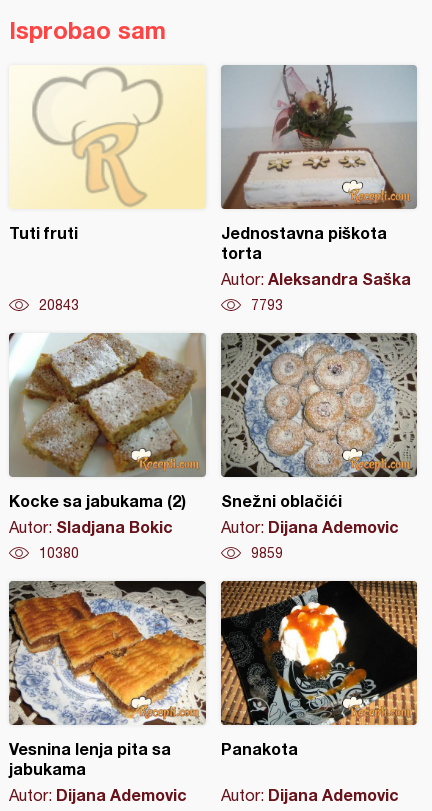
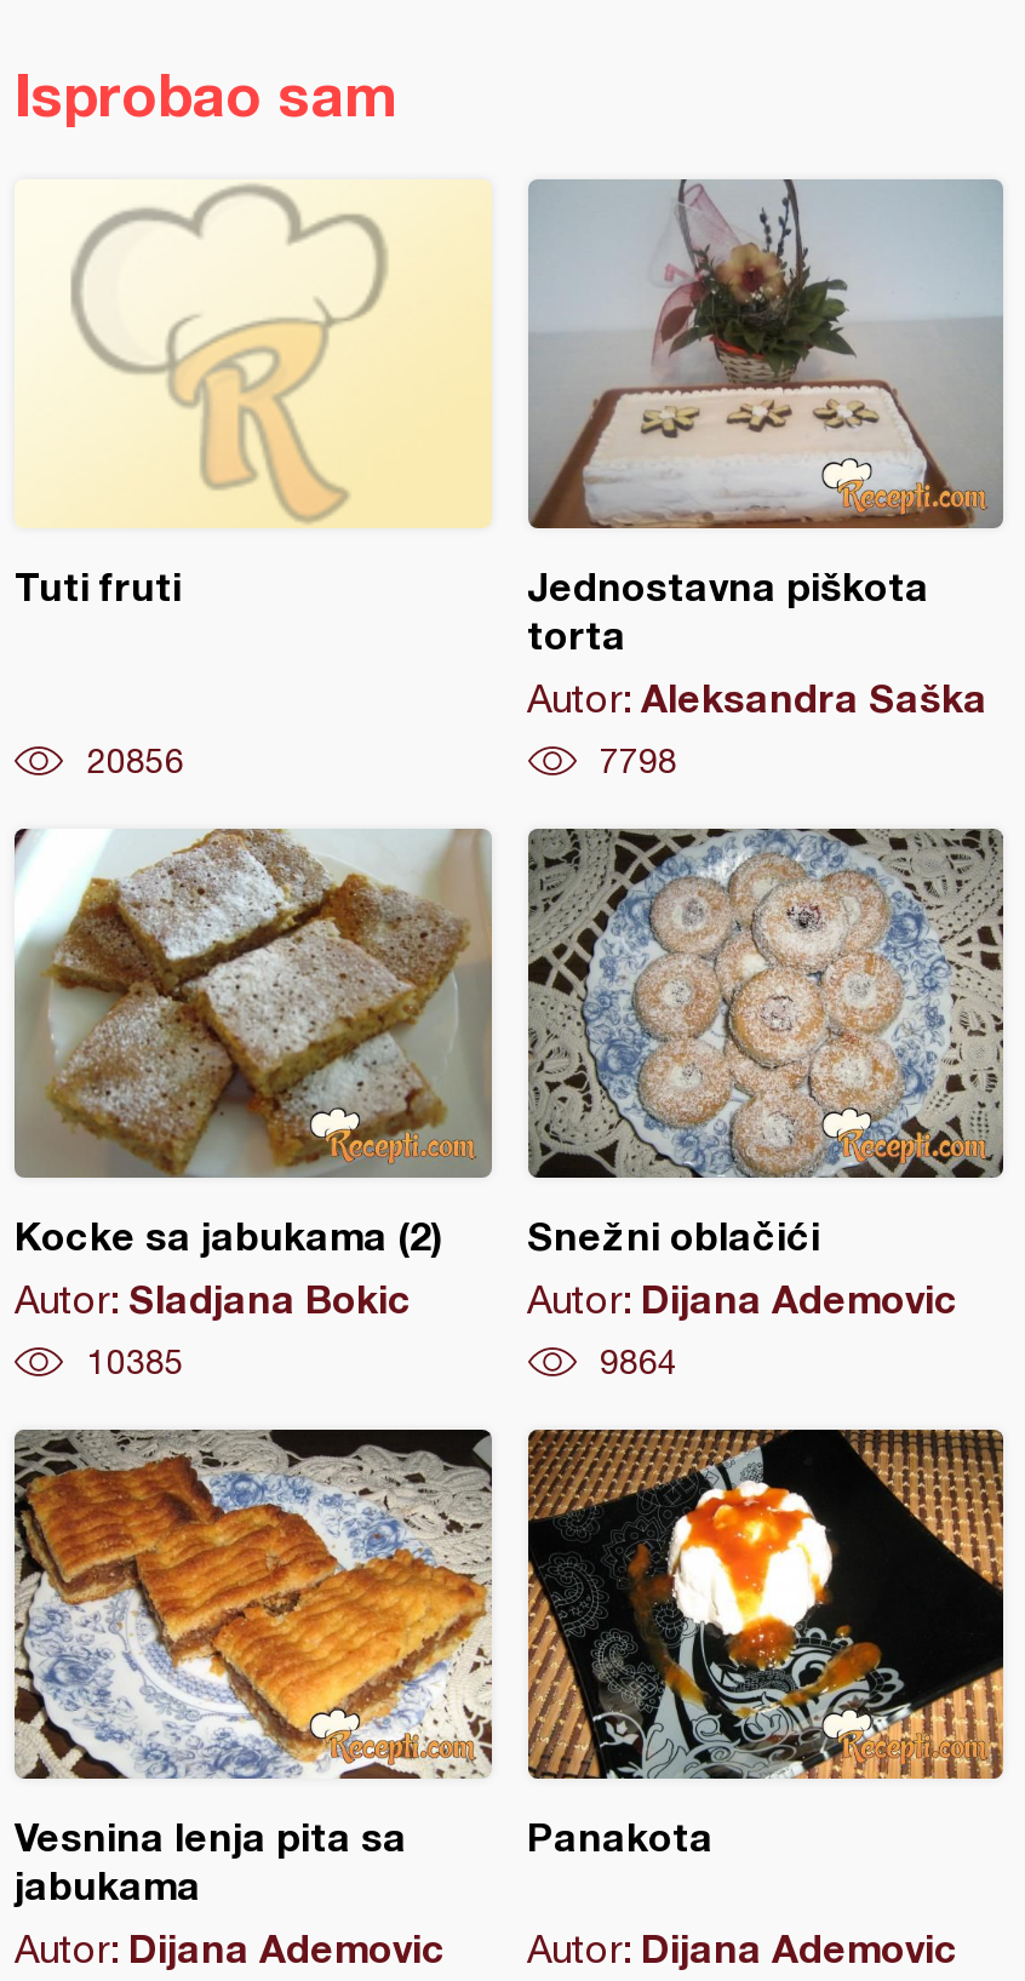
- 20843
+ 20856

- 7793
+ 7798

- 10380
+ 10385

- 9859
+ 9864
